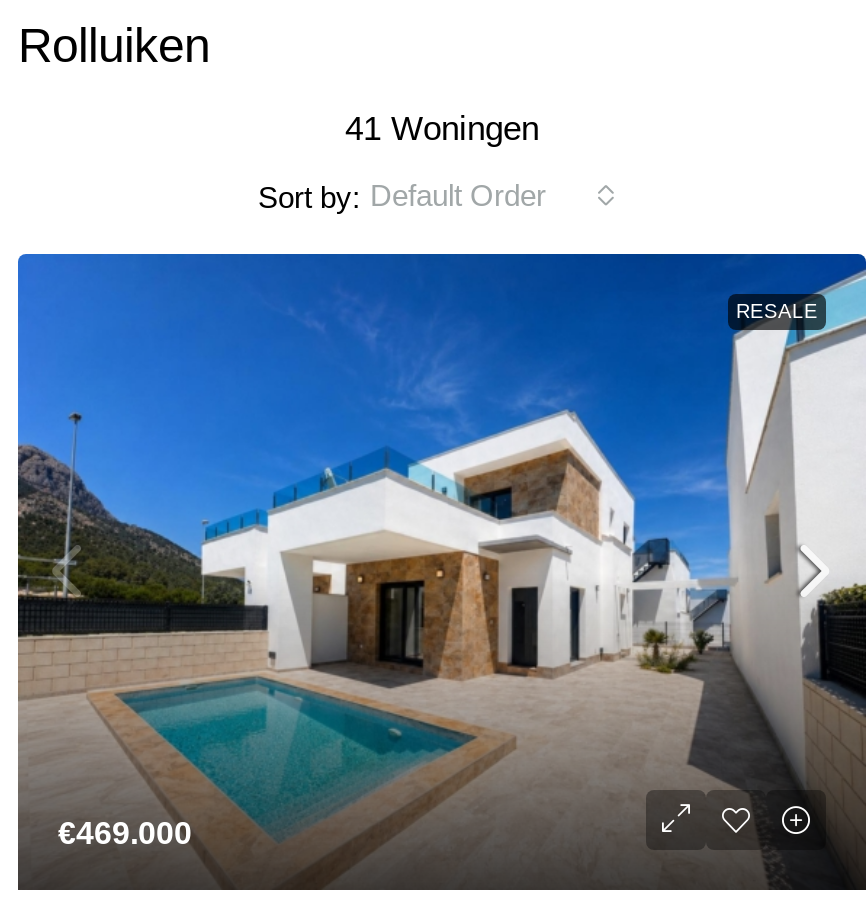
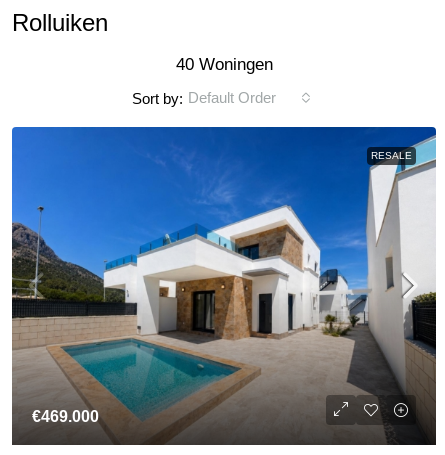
- 41 Woningen
+ 40 Woningen
